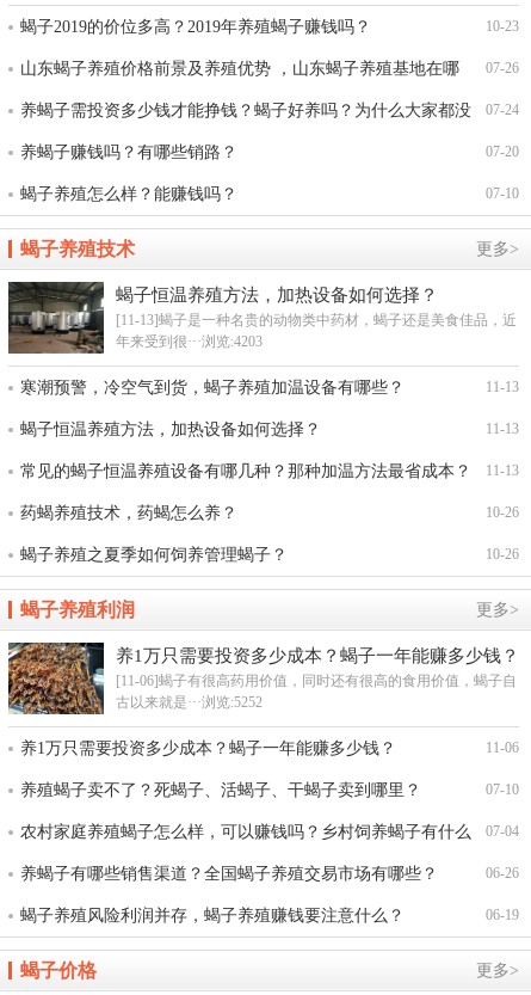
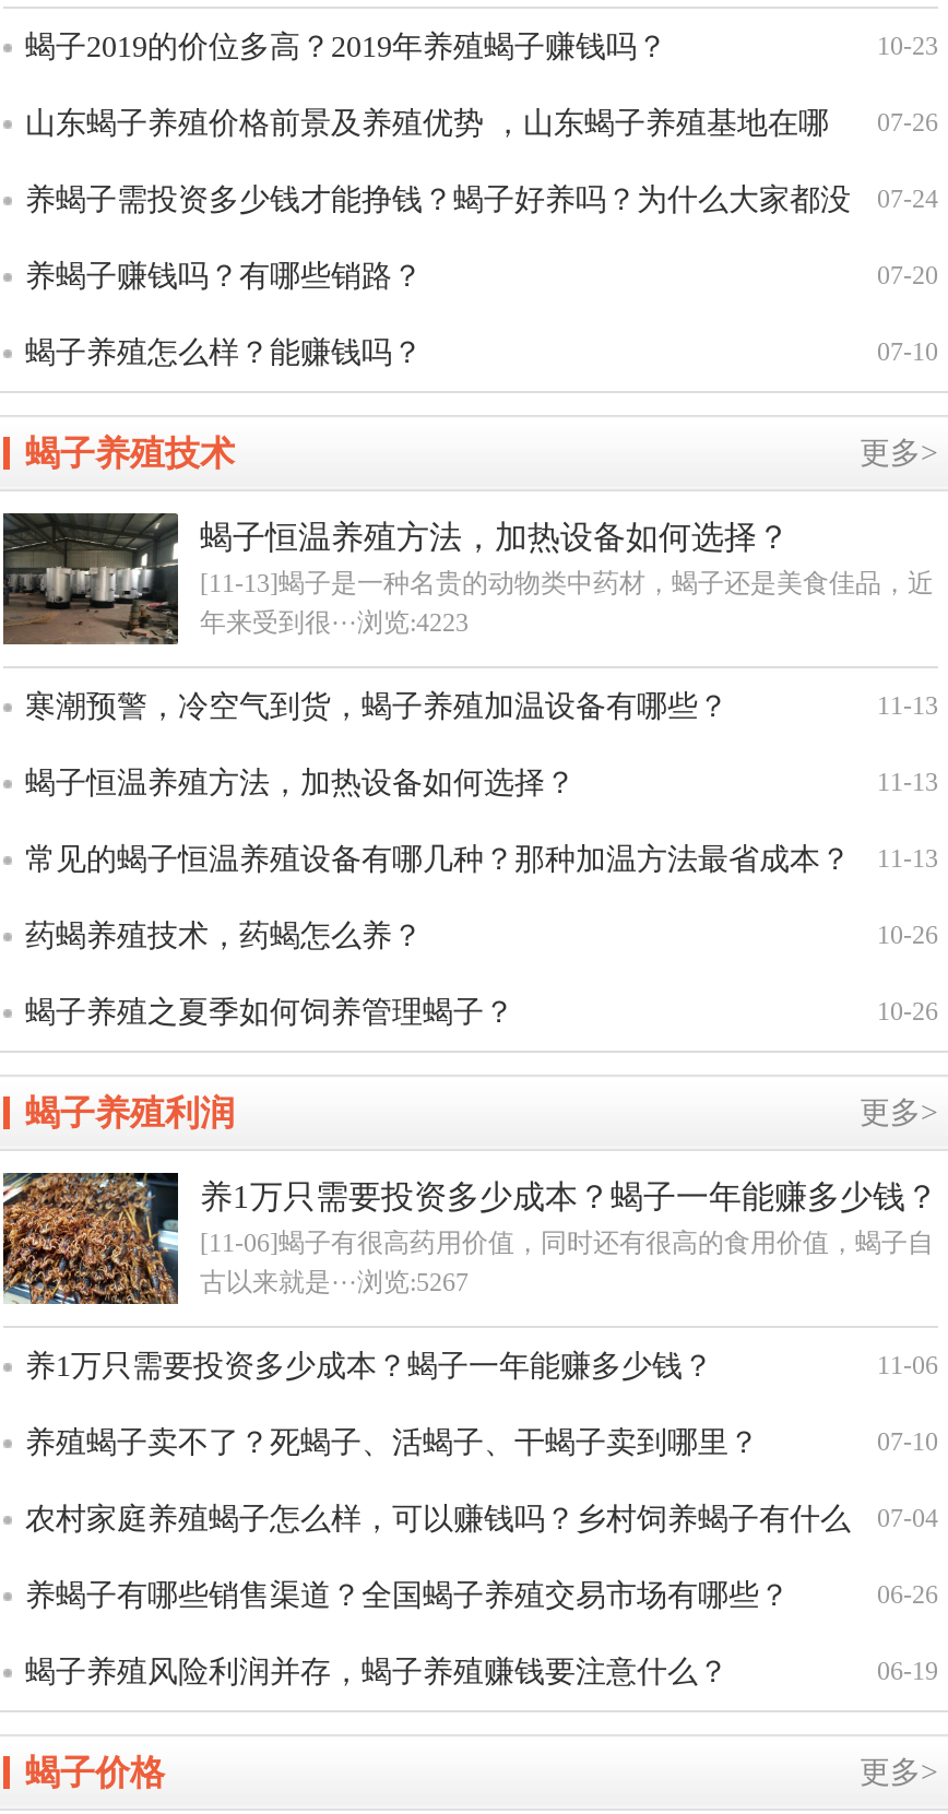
- 年来受到很···浏览:4203
+ 年来受到很···浏览:4223

- 古以来就是···浏览:5252
+ 古以来就是···浏览:5267
